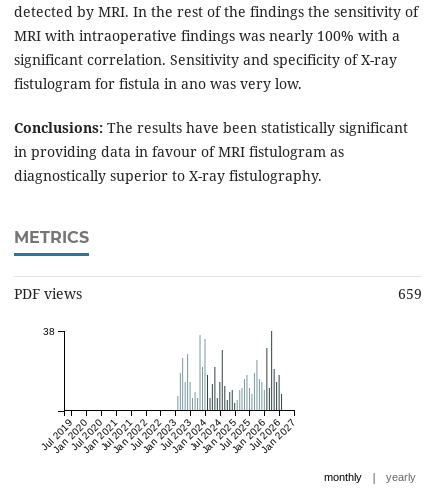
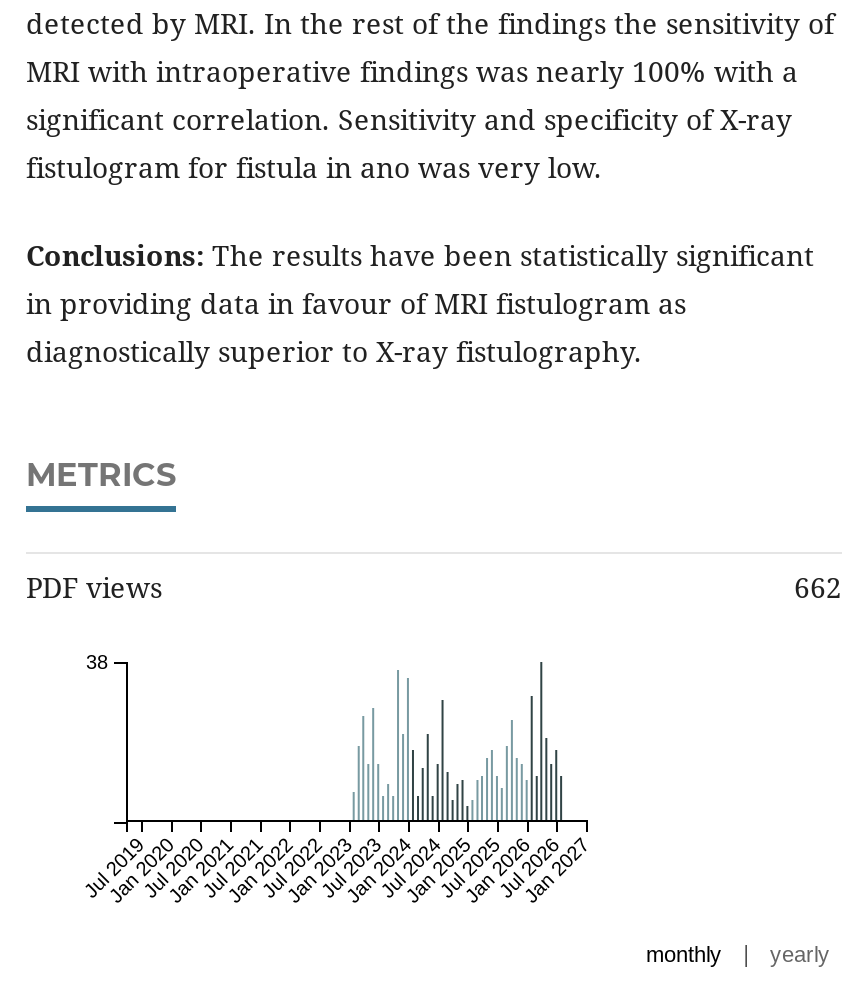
- 659
+ 662
